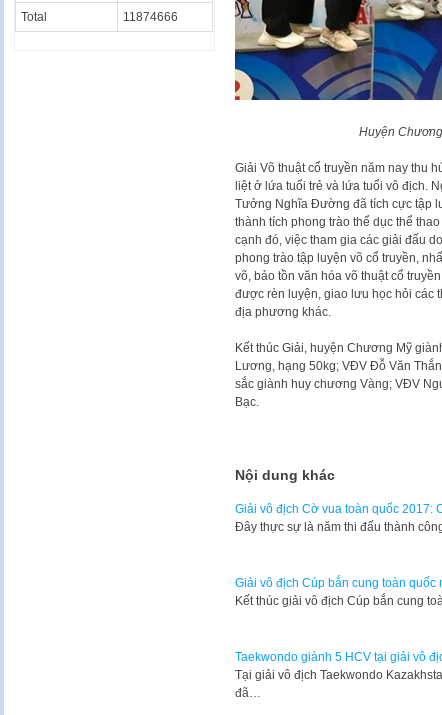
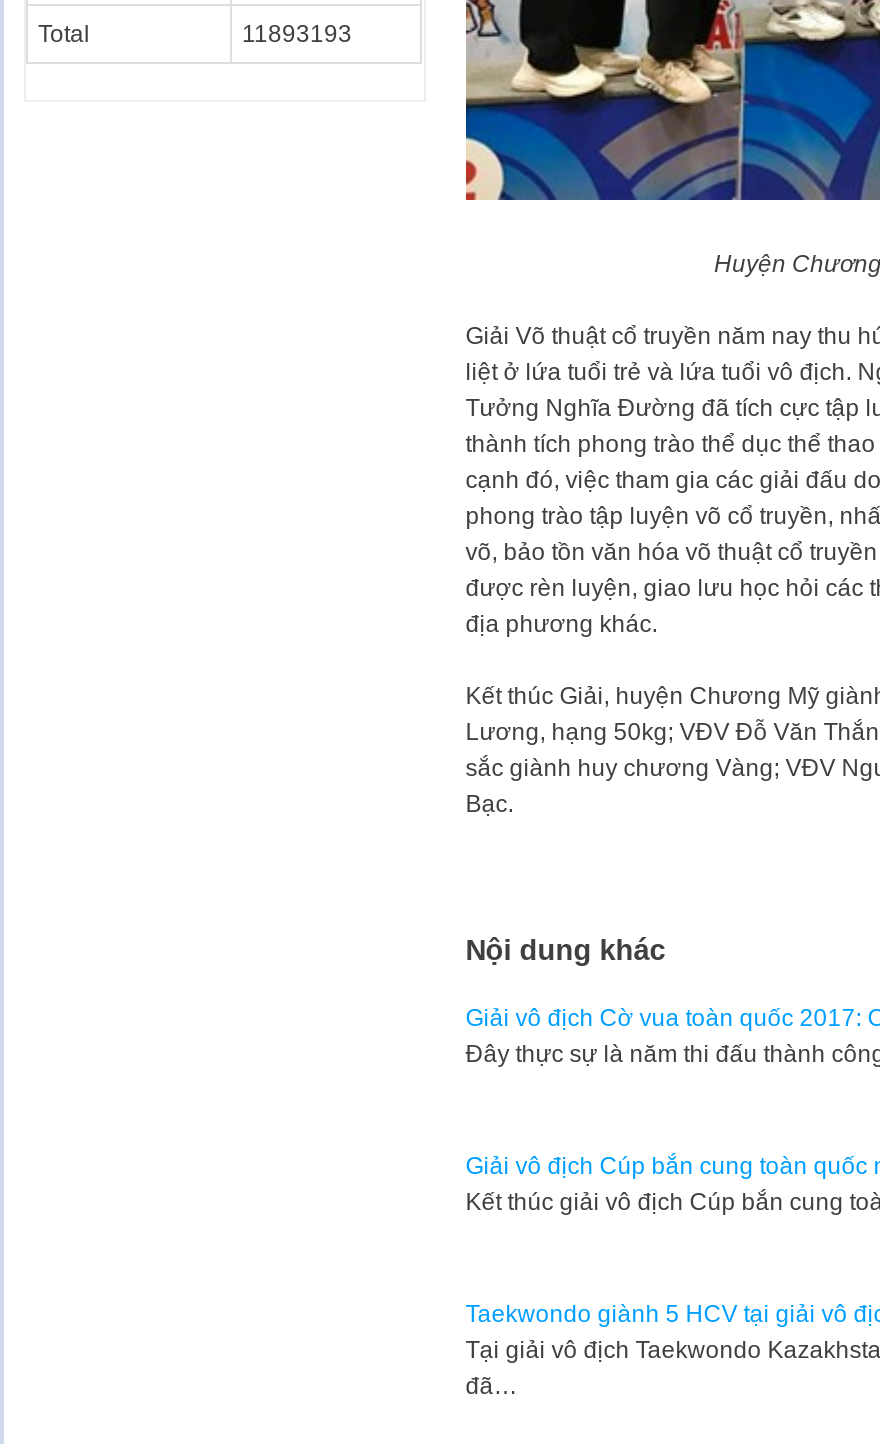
- 11874666
+ 11893193
